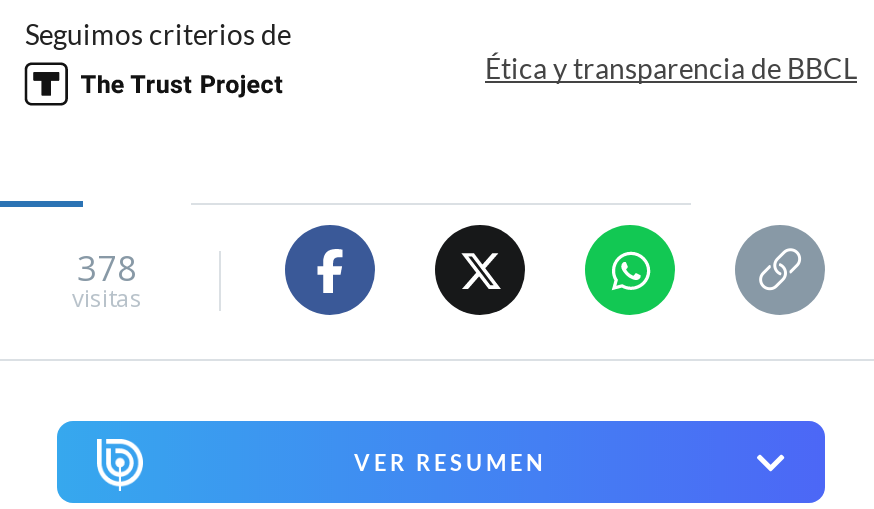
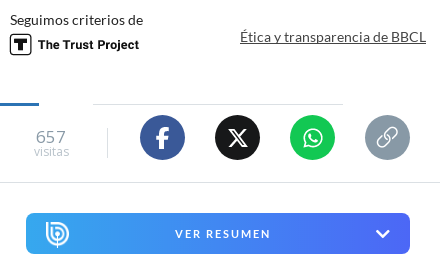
- 378
+ 657
